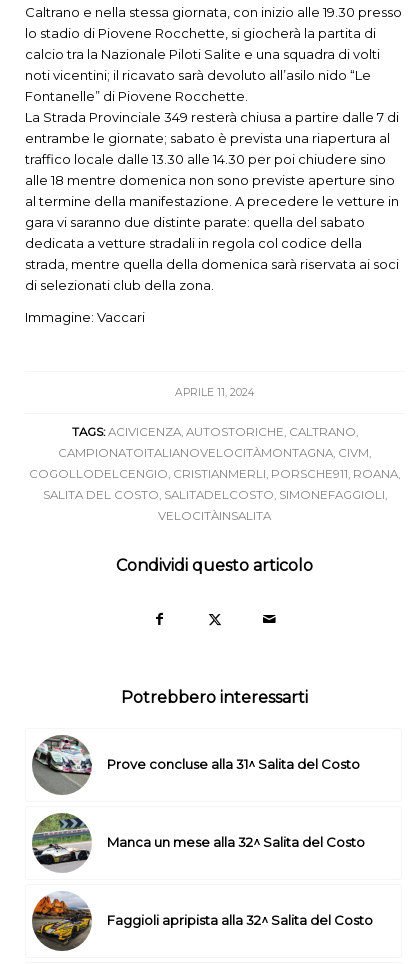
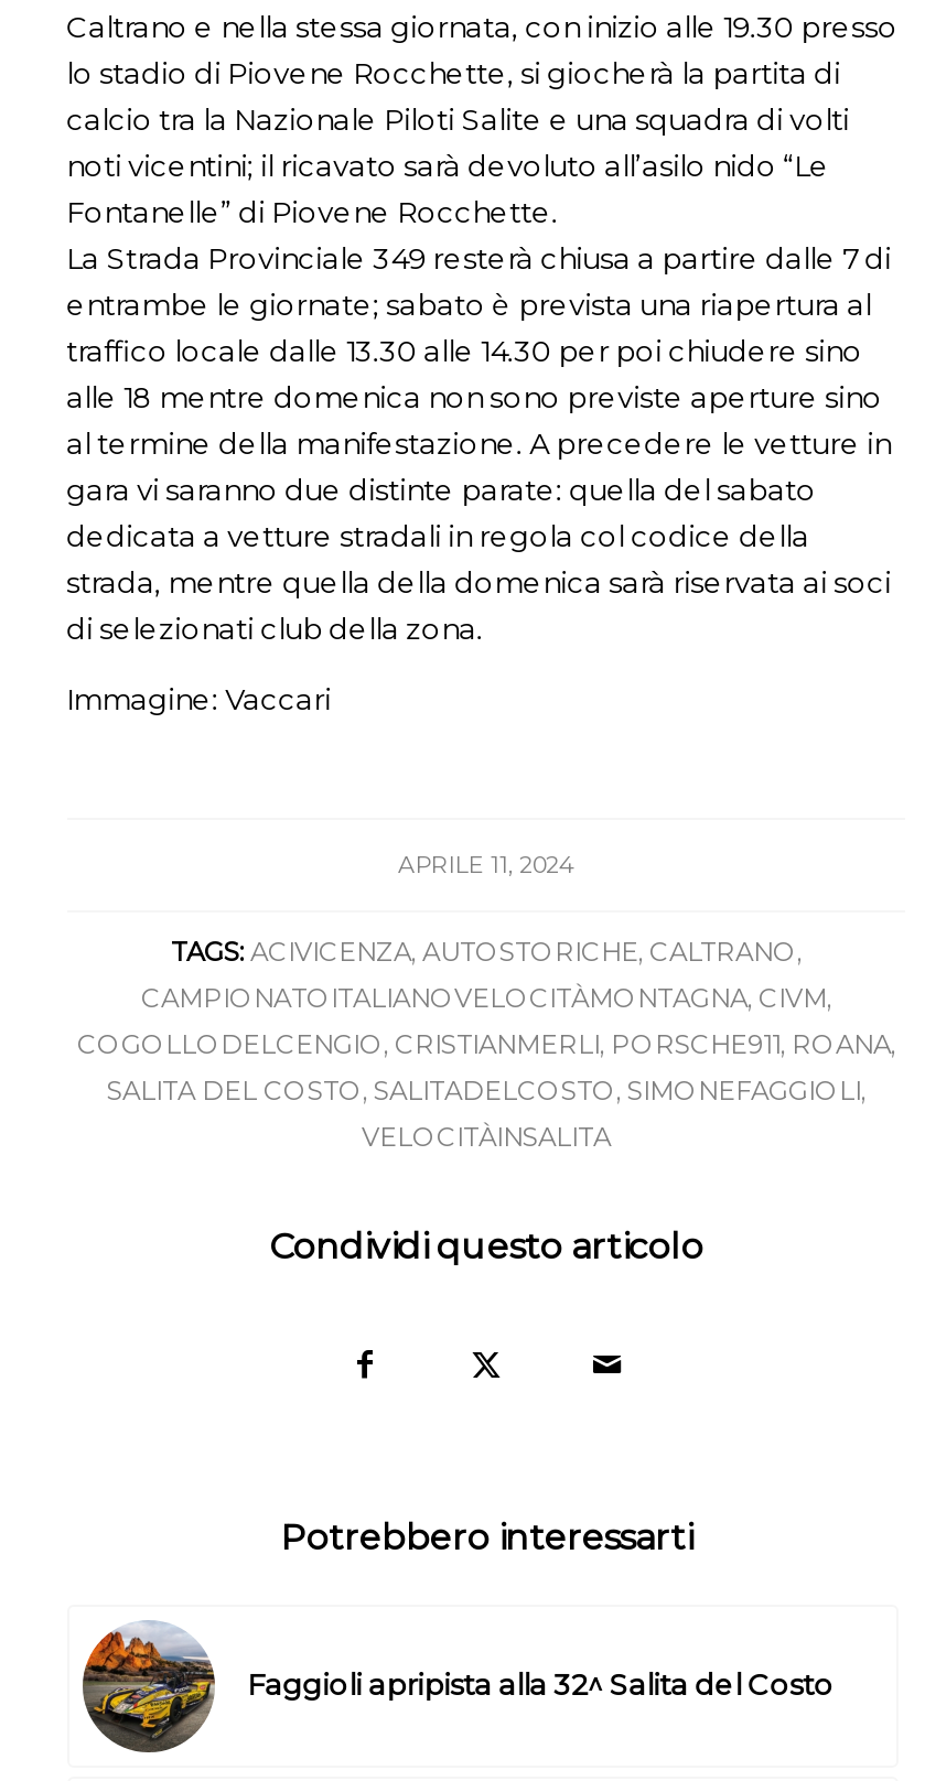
- [image]
- Prove concluse alla 31^ Salita del Costo

- [image]
- Manca un mese alla 32^ Salita del Costo
